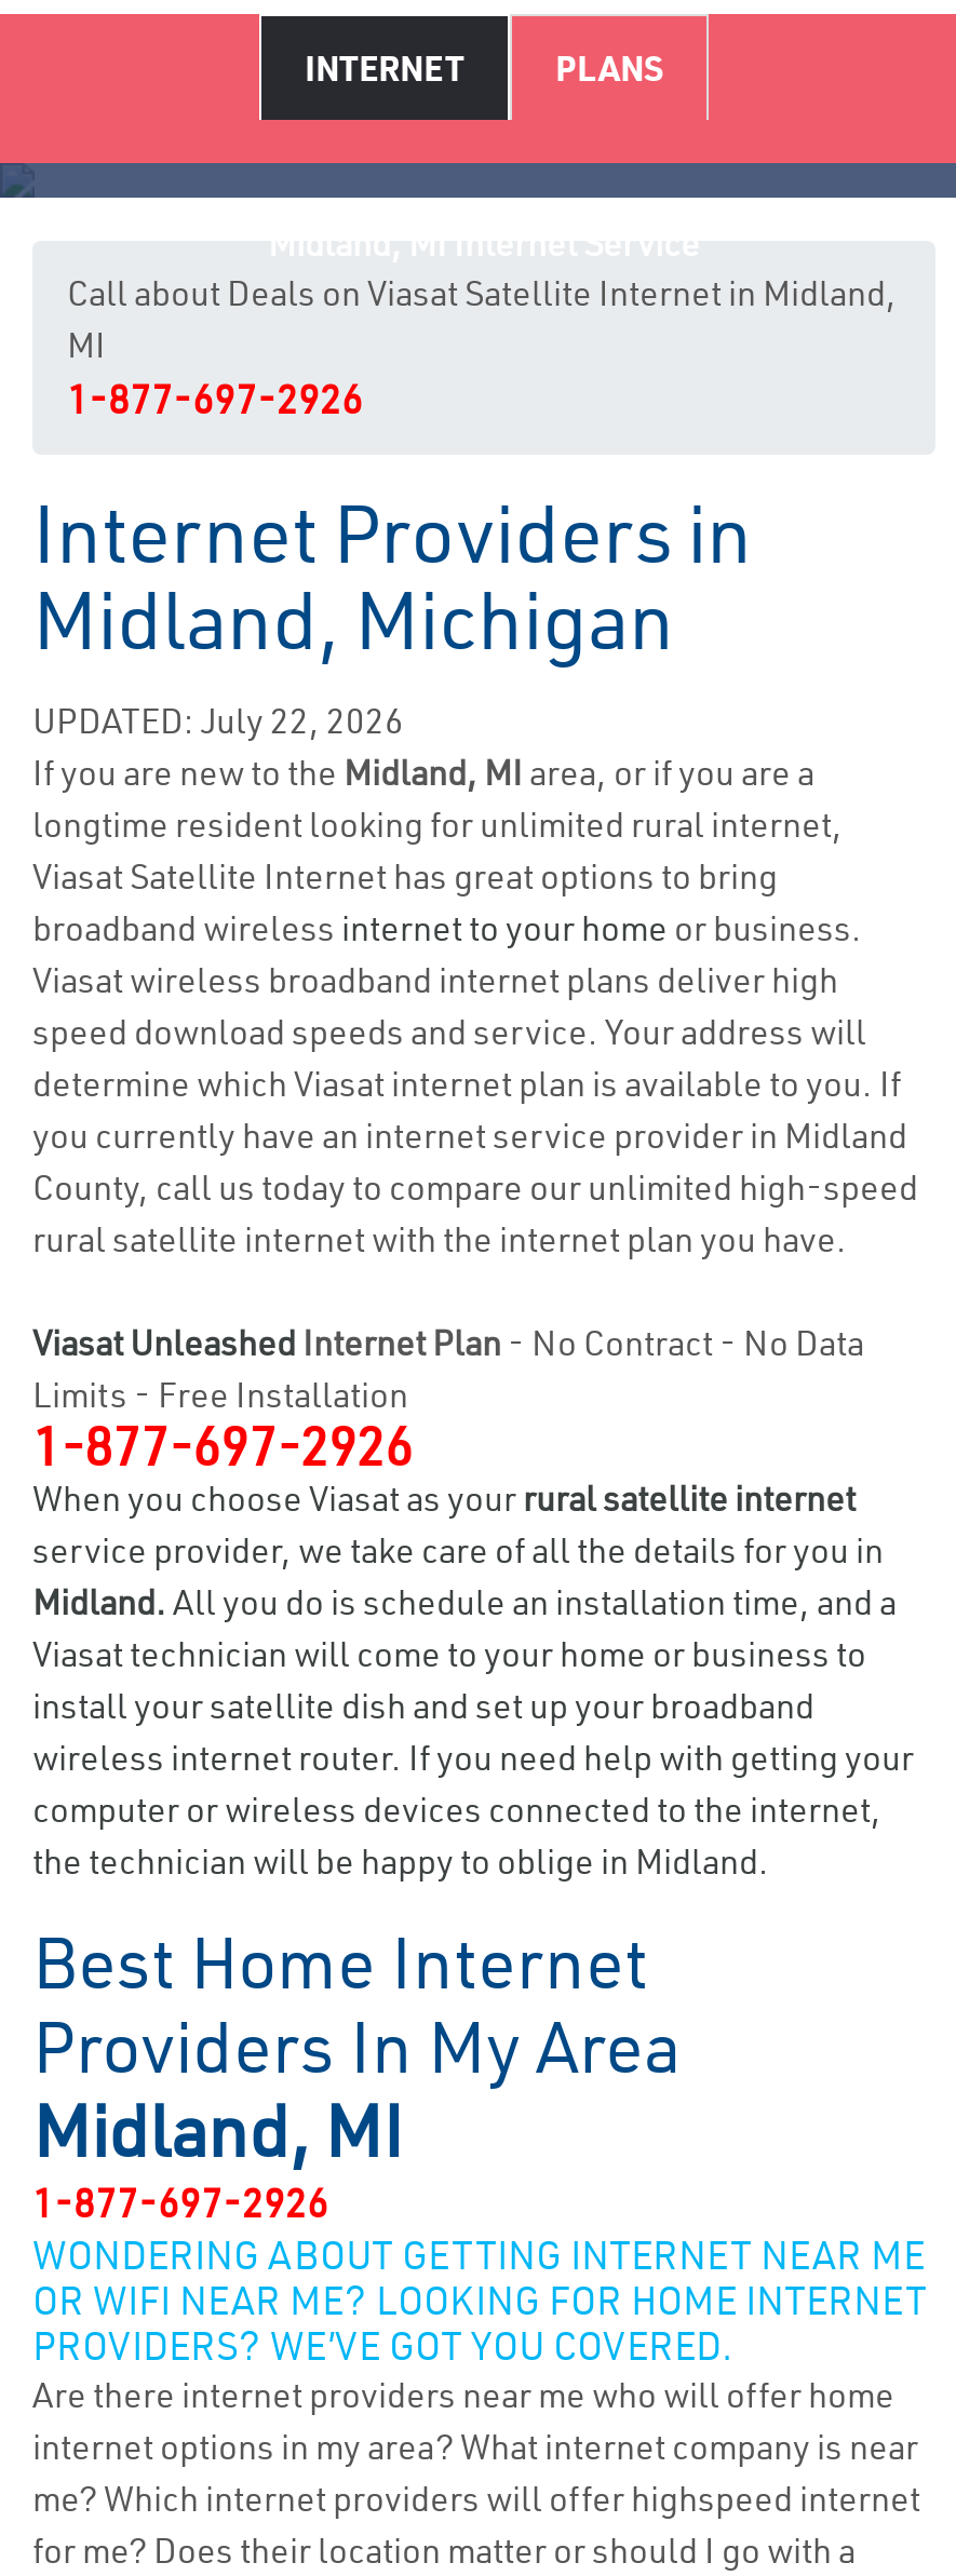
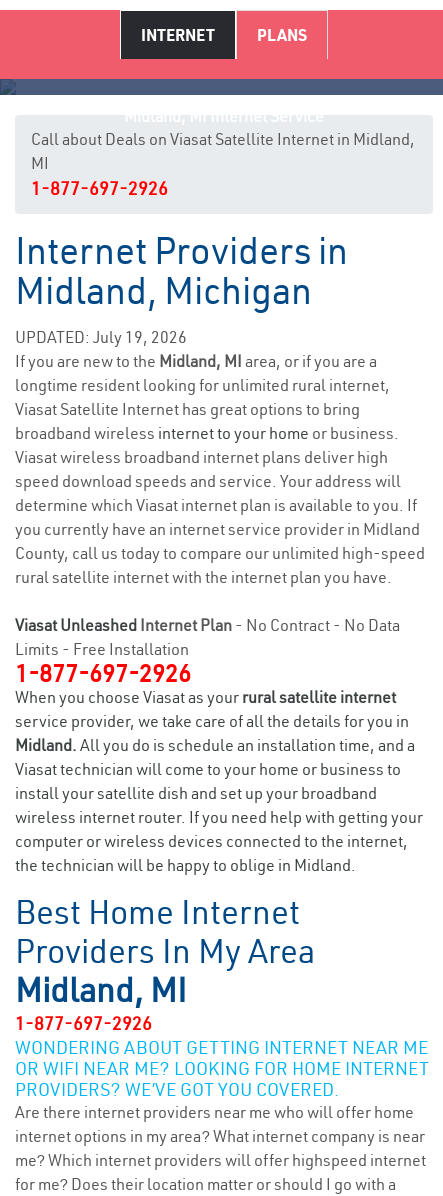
- UPDATED: July 22, 2026
+ UPDATED: July 19, 2026
